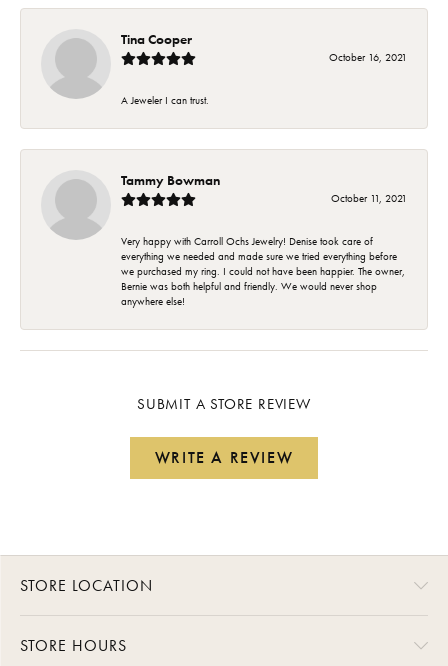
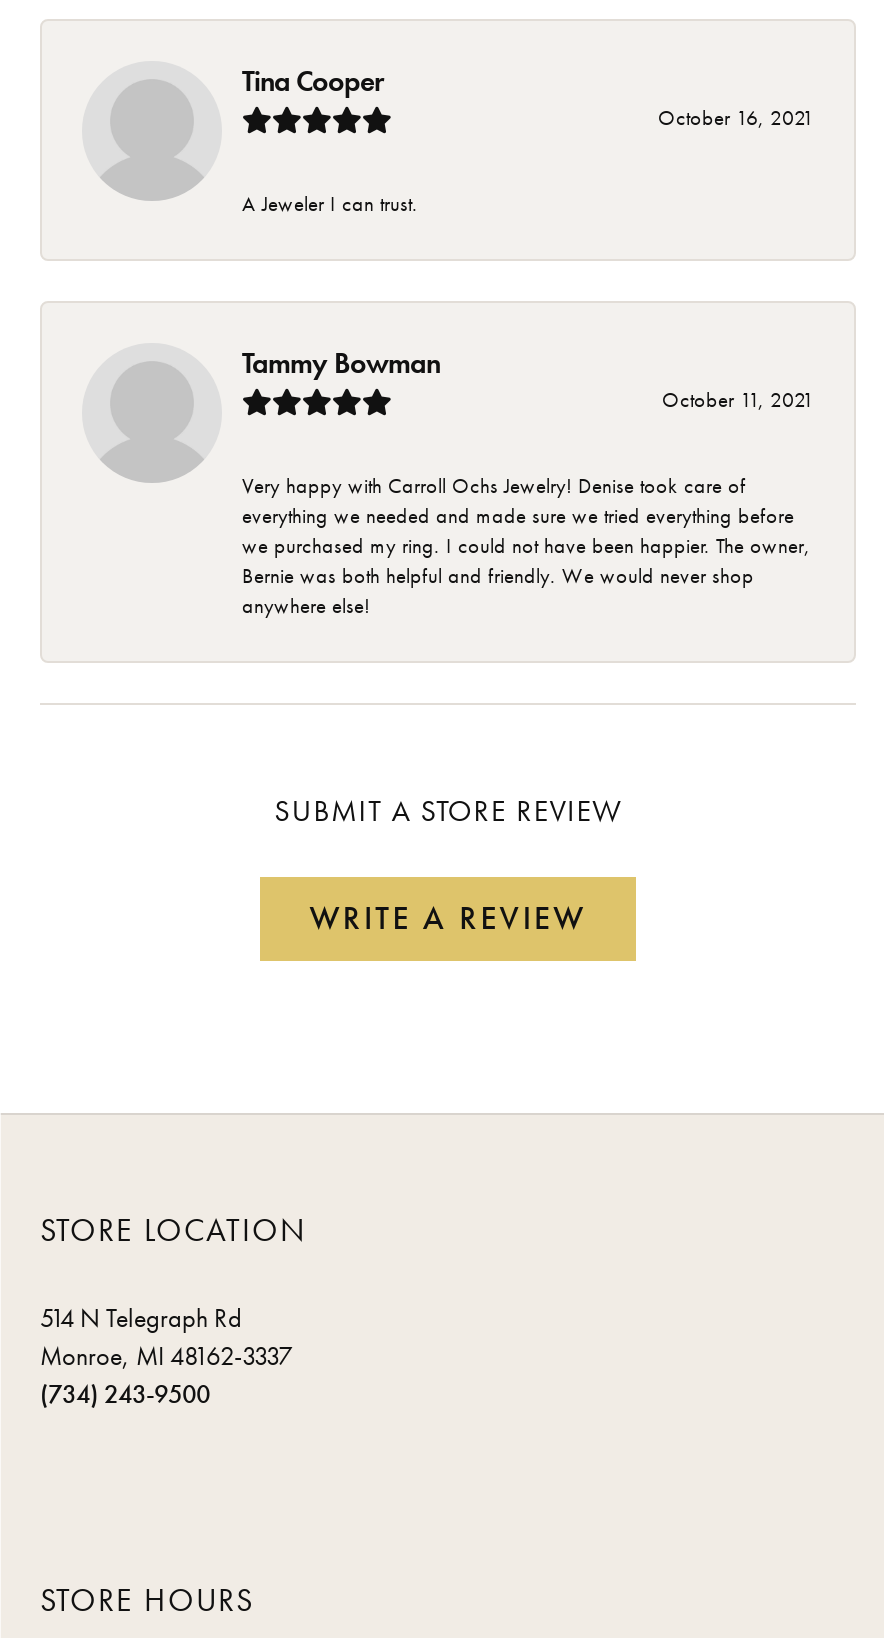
+ 514 N Telegraph Rd
+ Monroe, MI 48162-3337
+ (734) 243-9500
